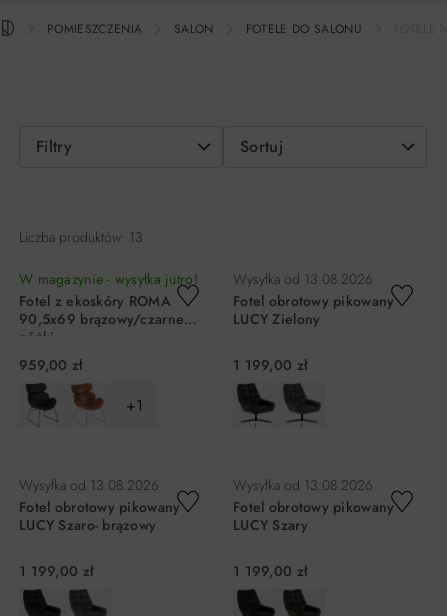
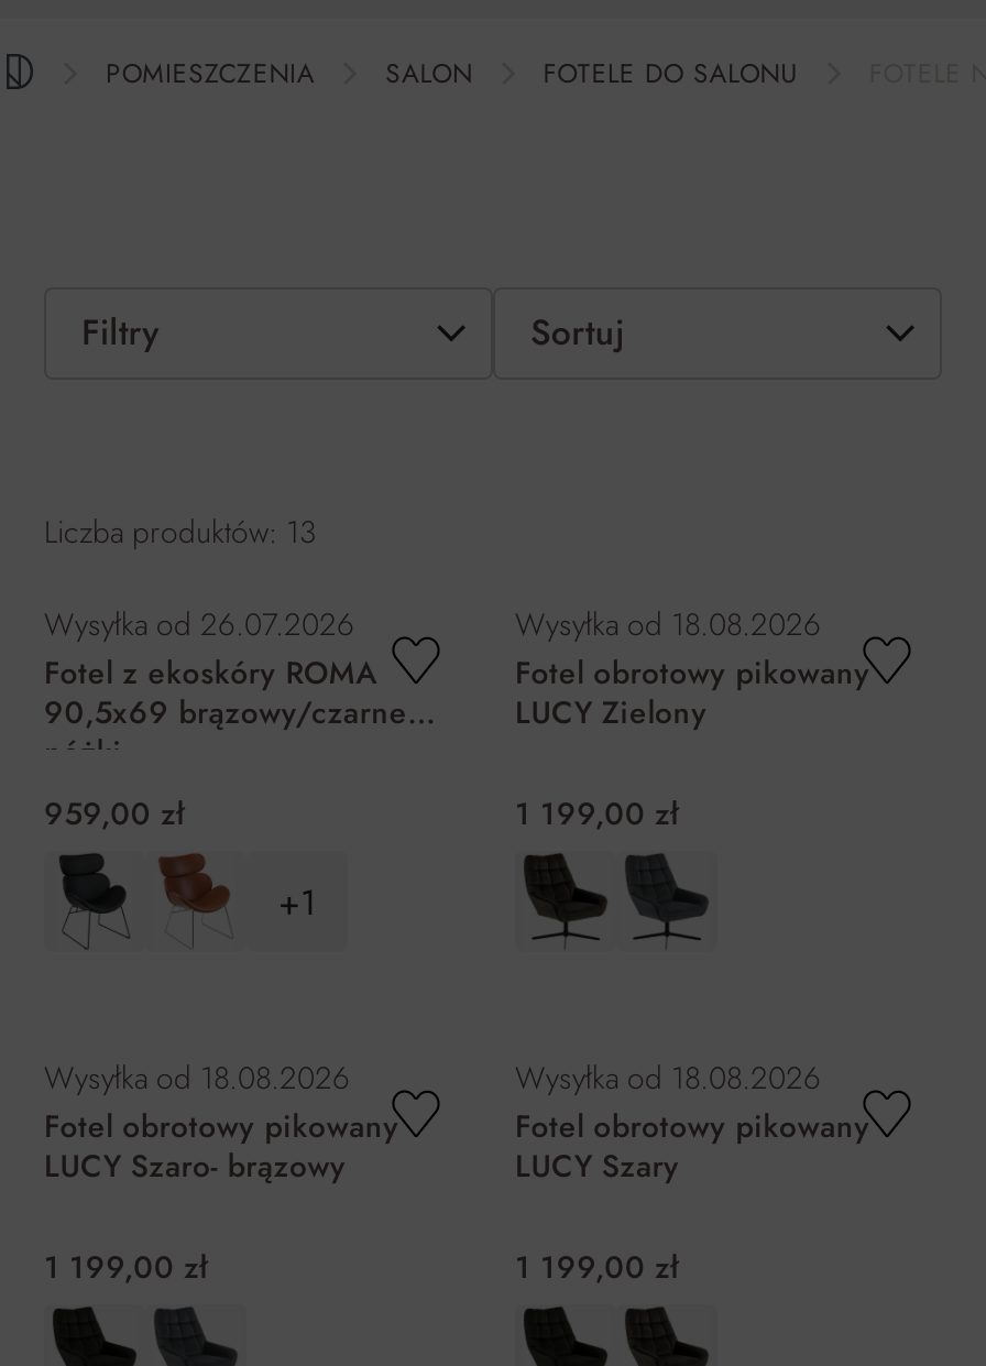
- W magazynie - wysyłka jutro!
+ Wysyłka od 26.07.2026

- Wysyłka od 13.08.2026
+ Wysyłka od 18.08.2026

- Wysyłka od 13.08.2026
+ Wysyłka od 18.08.2026

- Wysyłka od 13.08.2026
+ Wysyłka od 18.08.2026
